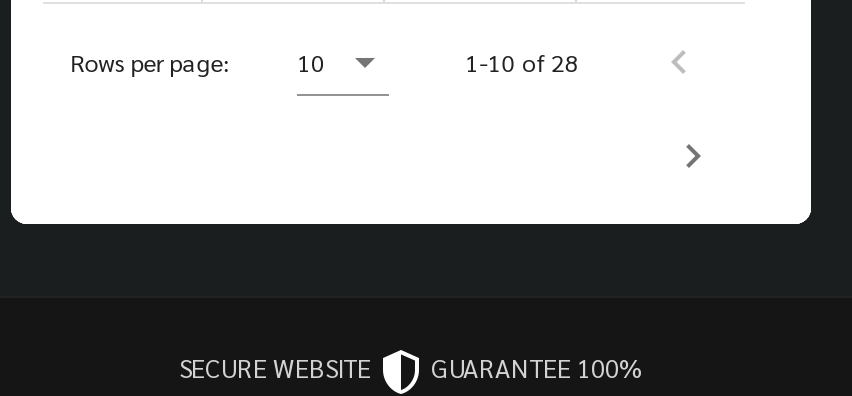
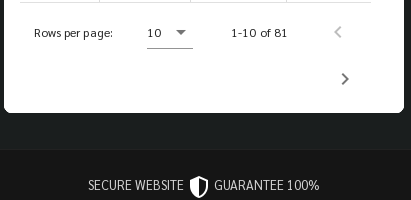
- 1-10 of 28
+ 1-10 of 81
